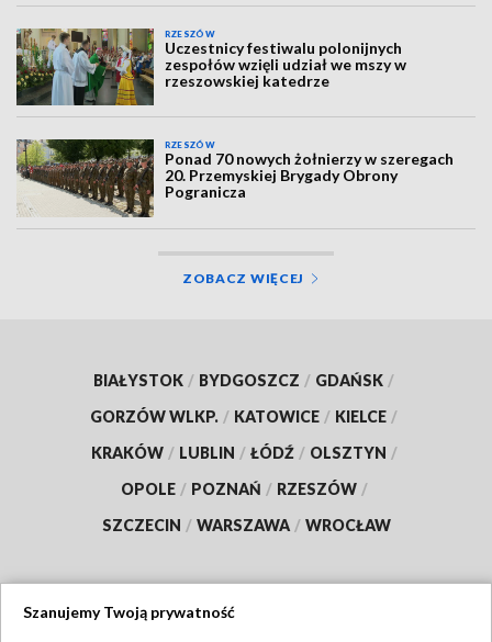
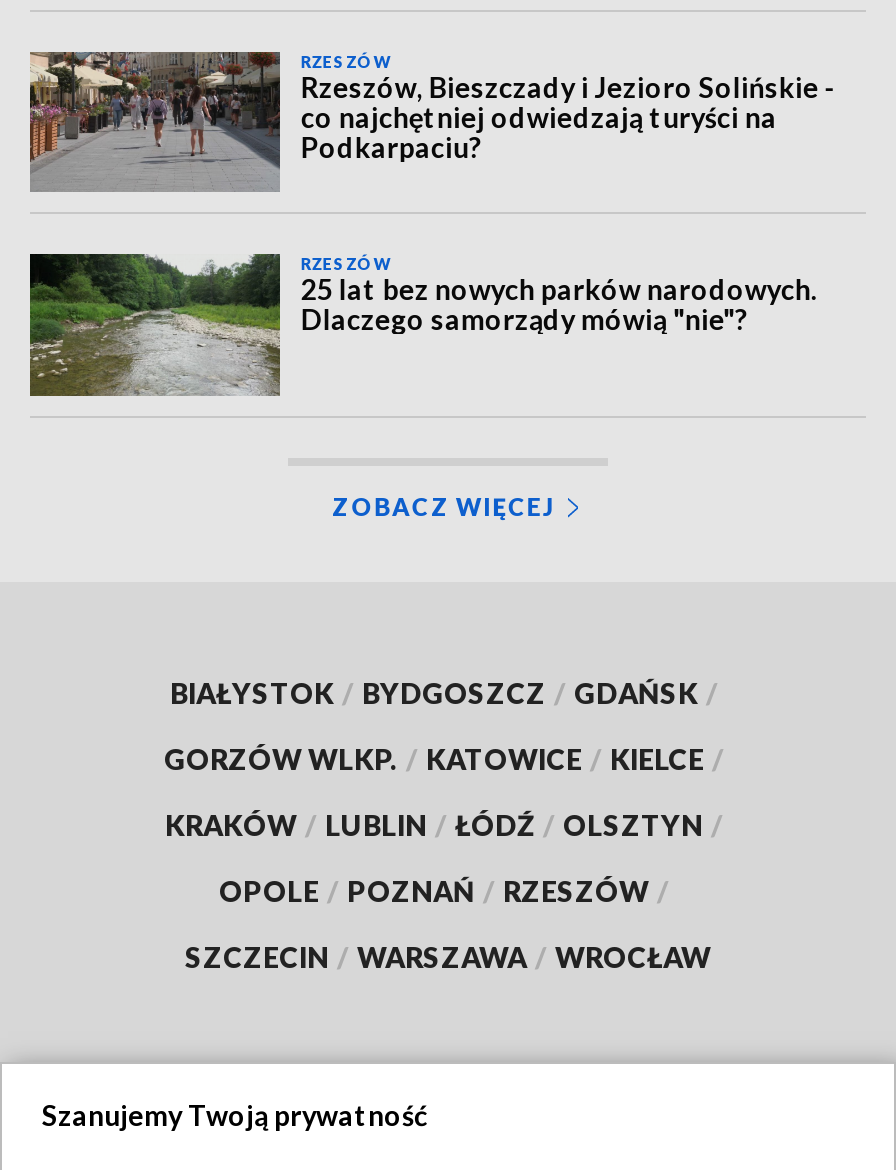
- [image]
- Uczestnicy festiwalu polonijnych
- zespołów wzięli udział we mszy w
- rzeszowskiej katedrze
+ [image]
+ Rzeszów, Bieszczady i Jezioro Solińskie -
+ co najchętniej odwiedzają turyści na
+ Podkarpaciu?

- [image]
- Ponad 70 nowych żołnierzy w szeregach
- 20. Przemyskiej Brygady Obrony
- Pogranicza
+ [image]
+ 25 lat bez nowych parków narodowych.
+ Dlaczego samorządy mówią "nie"?
